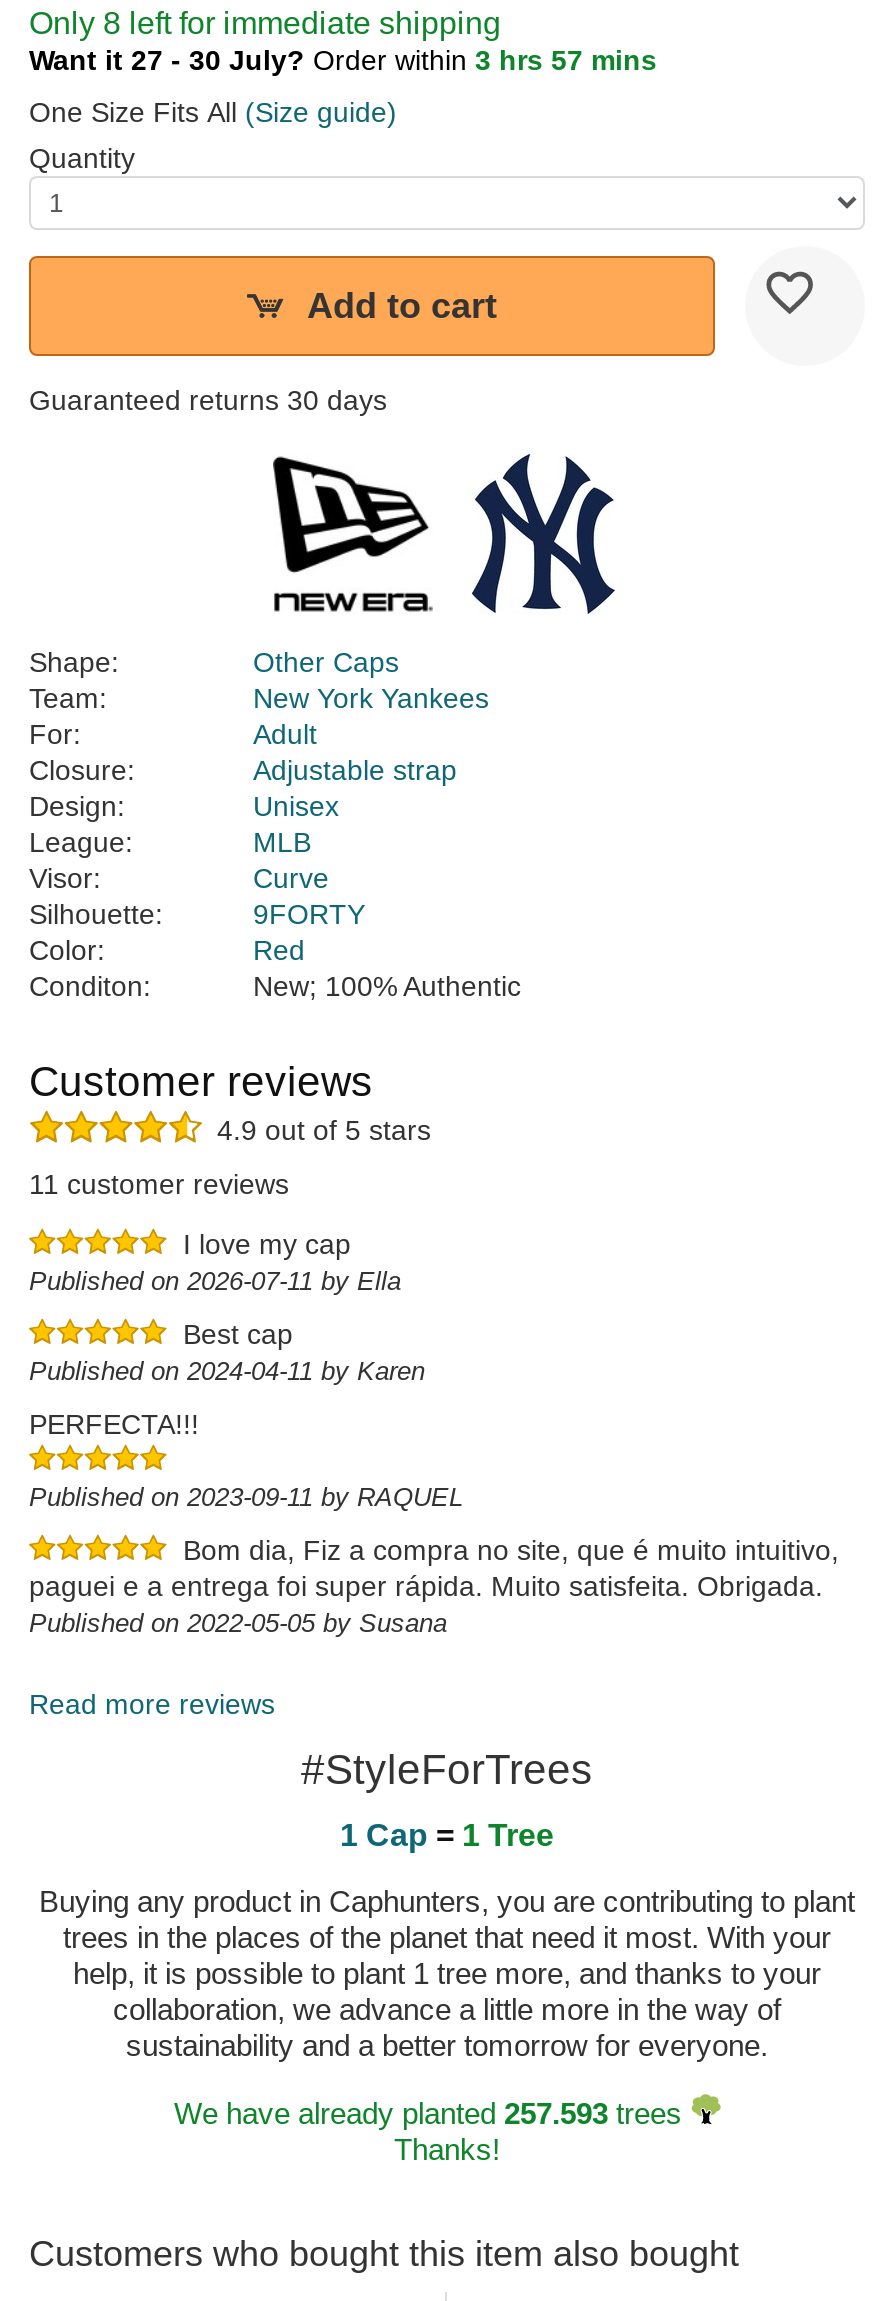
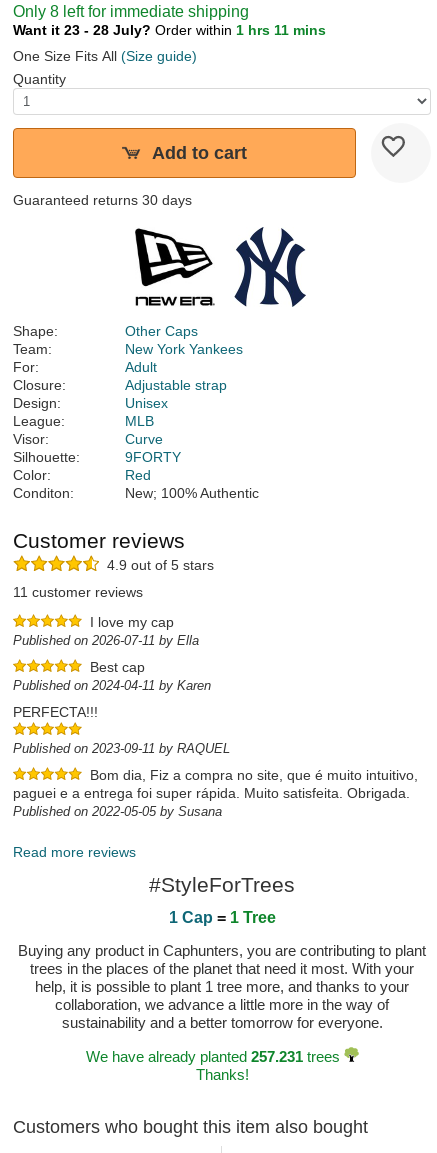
- Want it 27 - 30 July? Order within 3 hrs 57 mins
+ Want it 23 - 28 July? Order within 1 hrs 11 mins

- We have already planted 257.593 trees
+ We have already planted 257.231 trees
